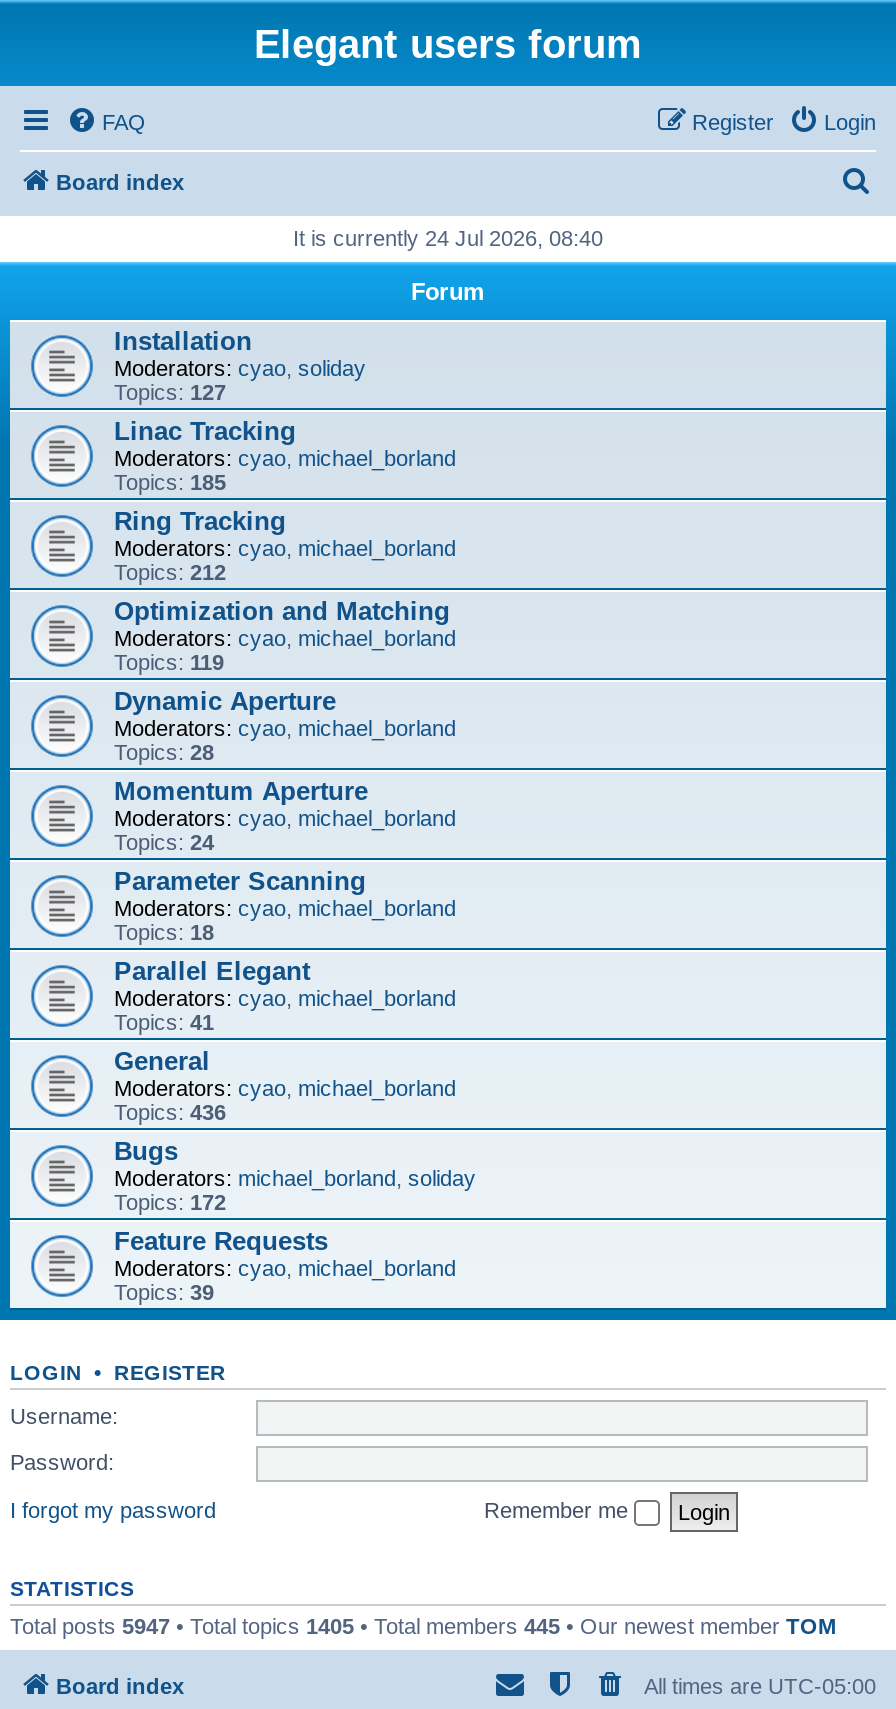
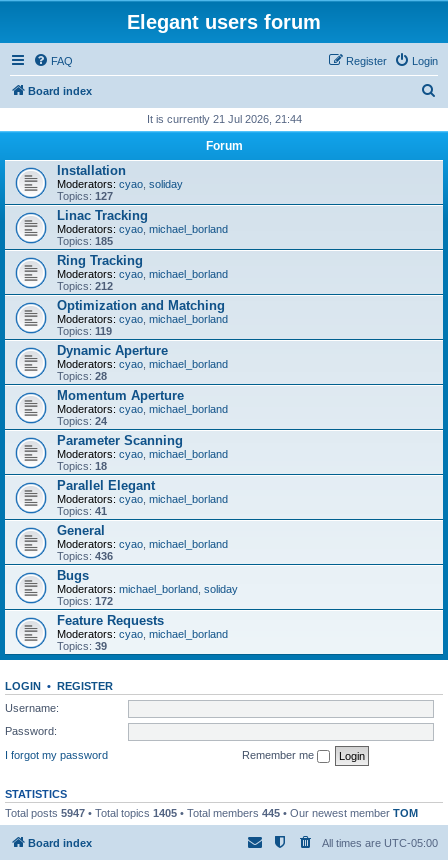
- It is currently 24 Jul 2026, 08:40
+ It is currently 21 Jul 2026, 21:44
